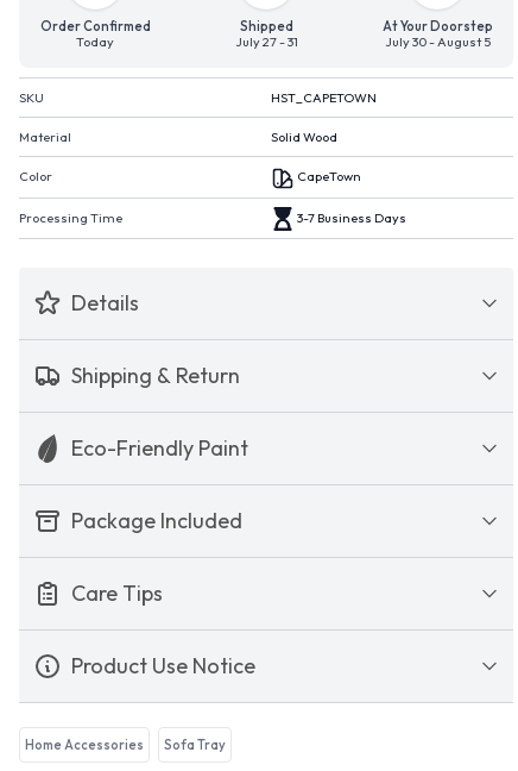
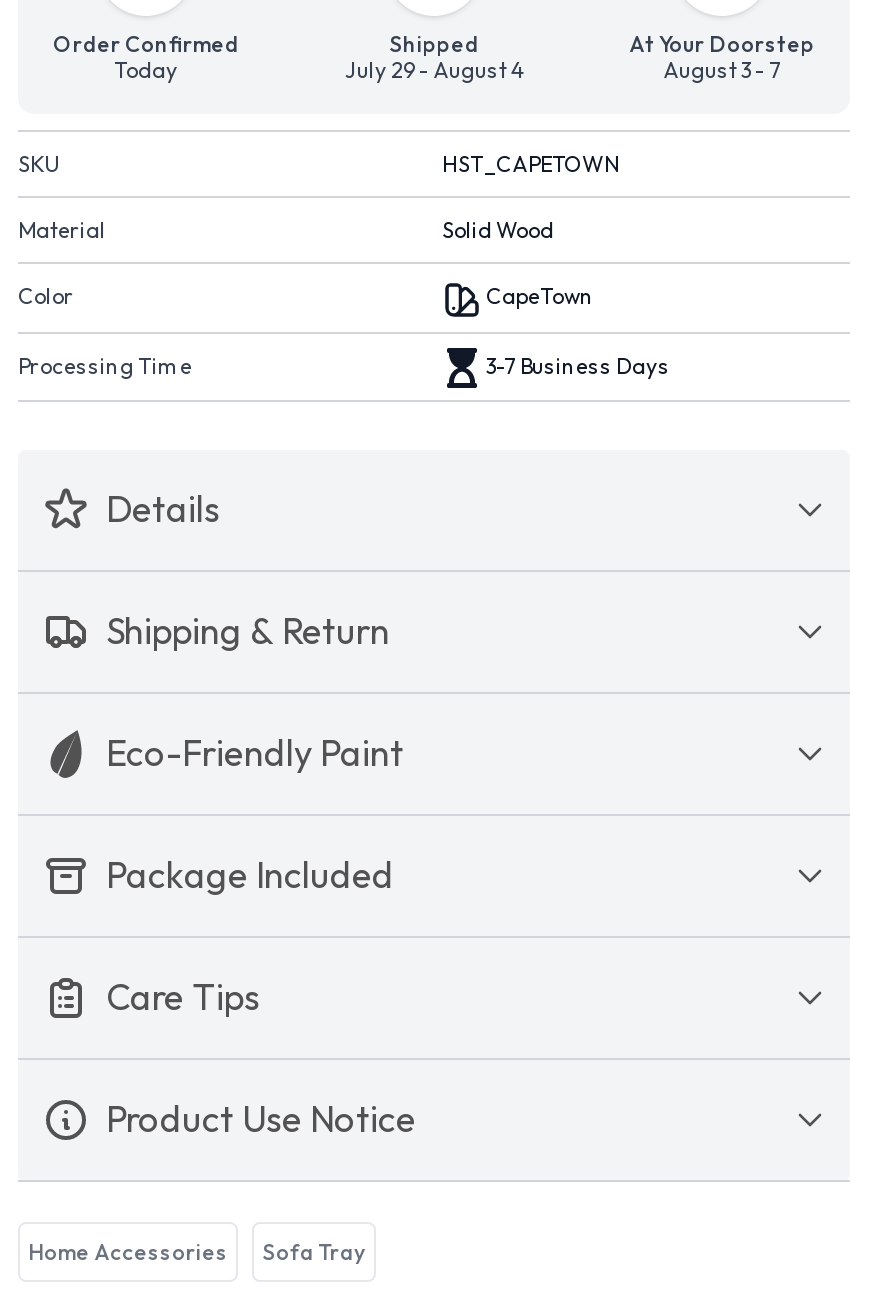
- July 27 - 31
+ July 29 - August 4

- July 30 - August 5
+ August 3 - 7
